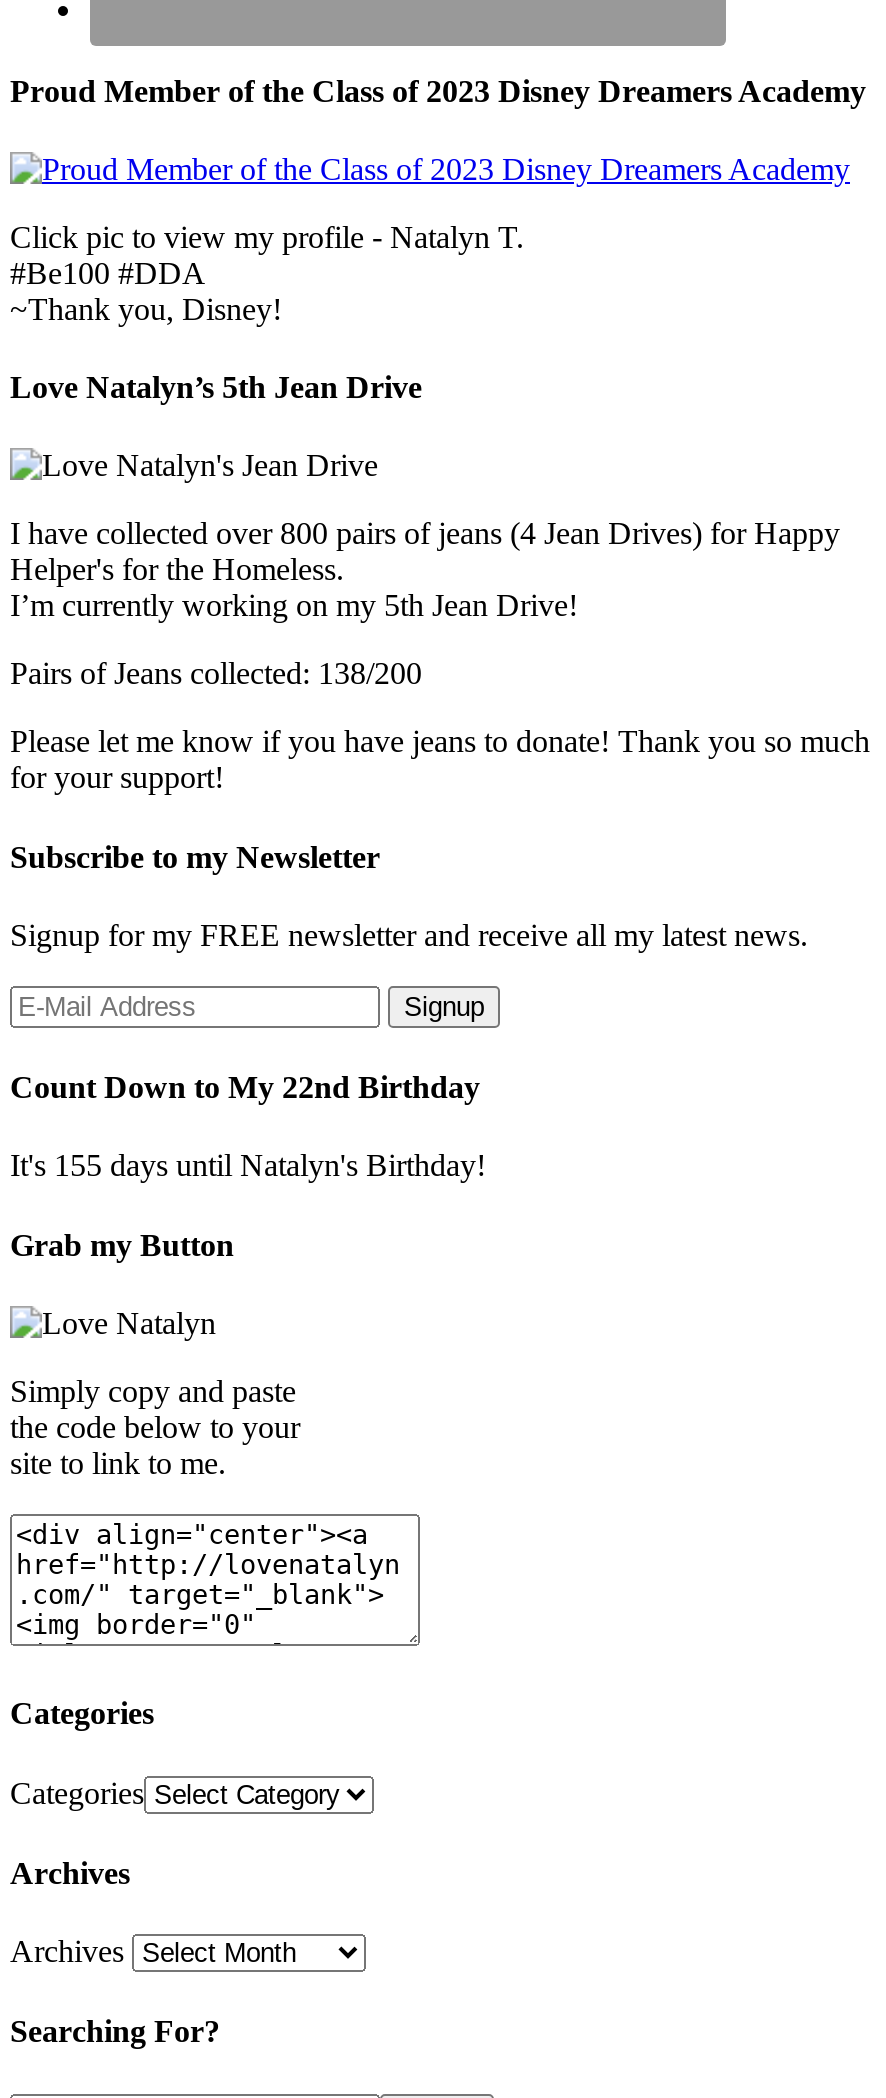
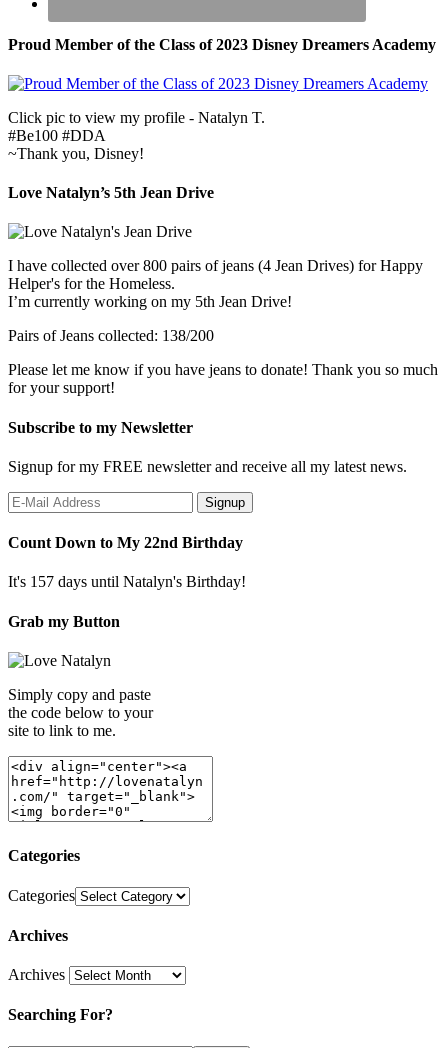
- It's 155 days until Natalyn's Birthday!
+ It's 157 days until Natalyn's Birthday!
